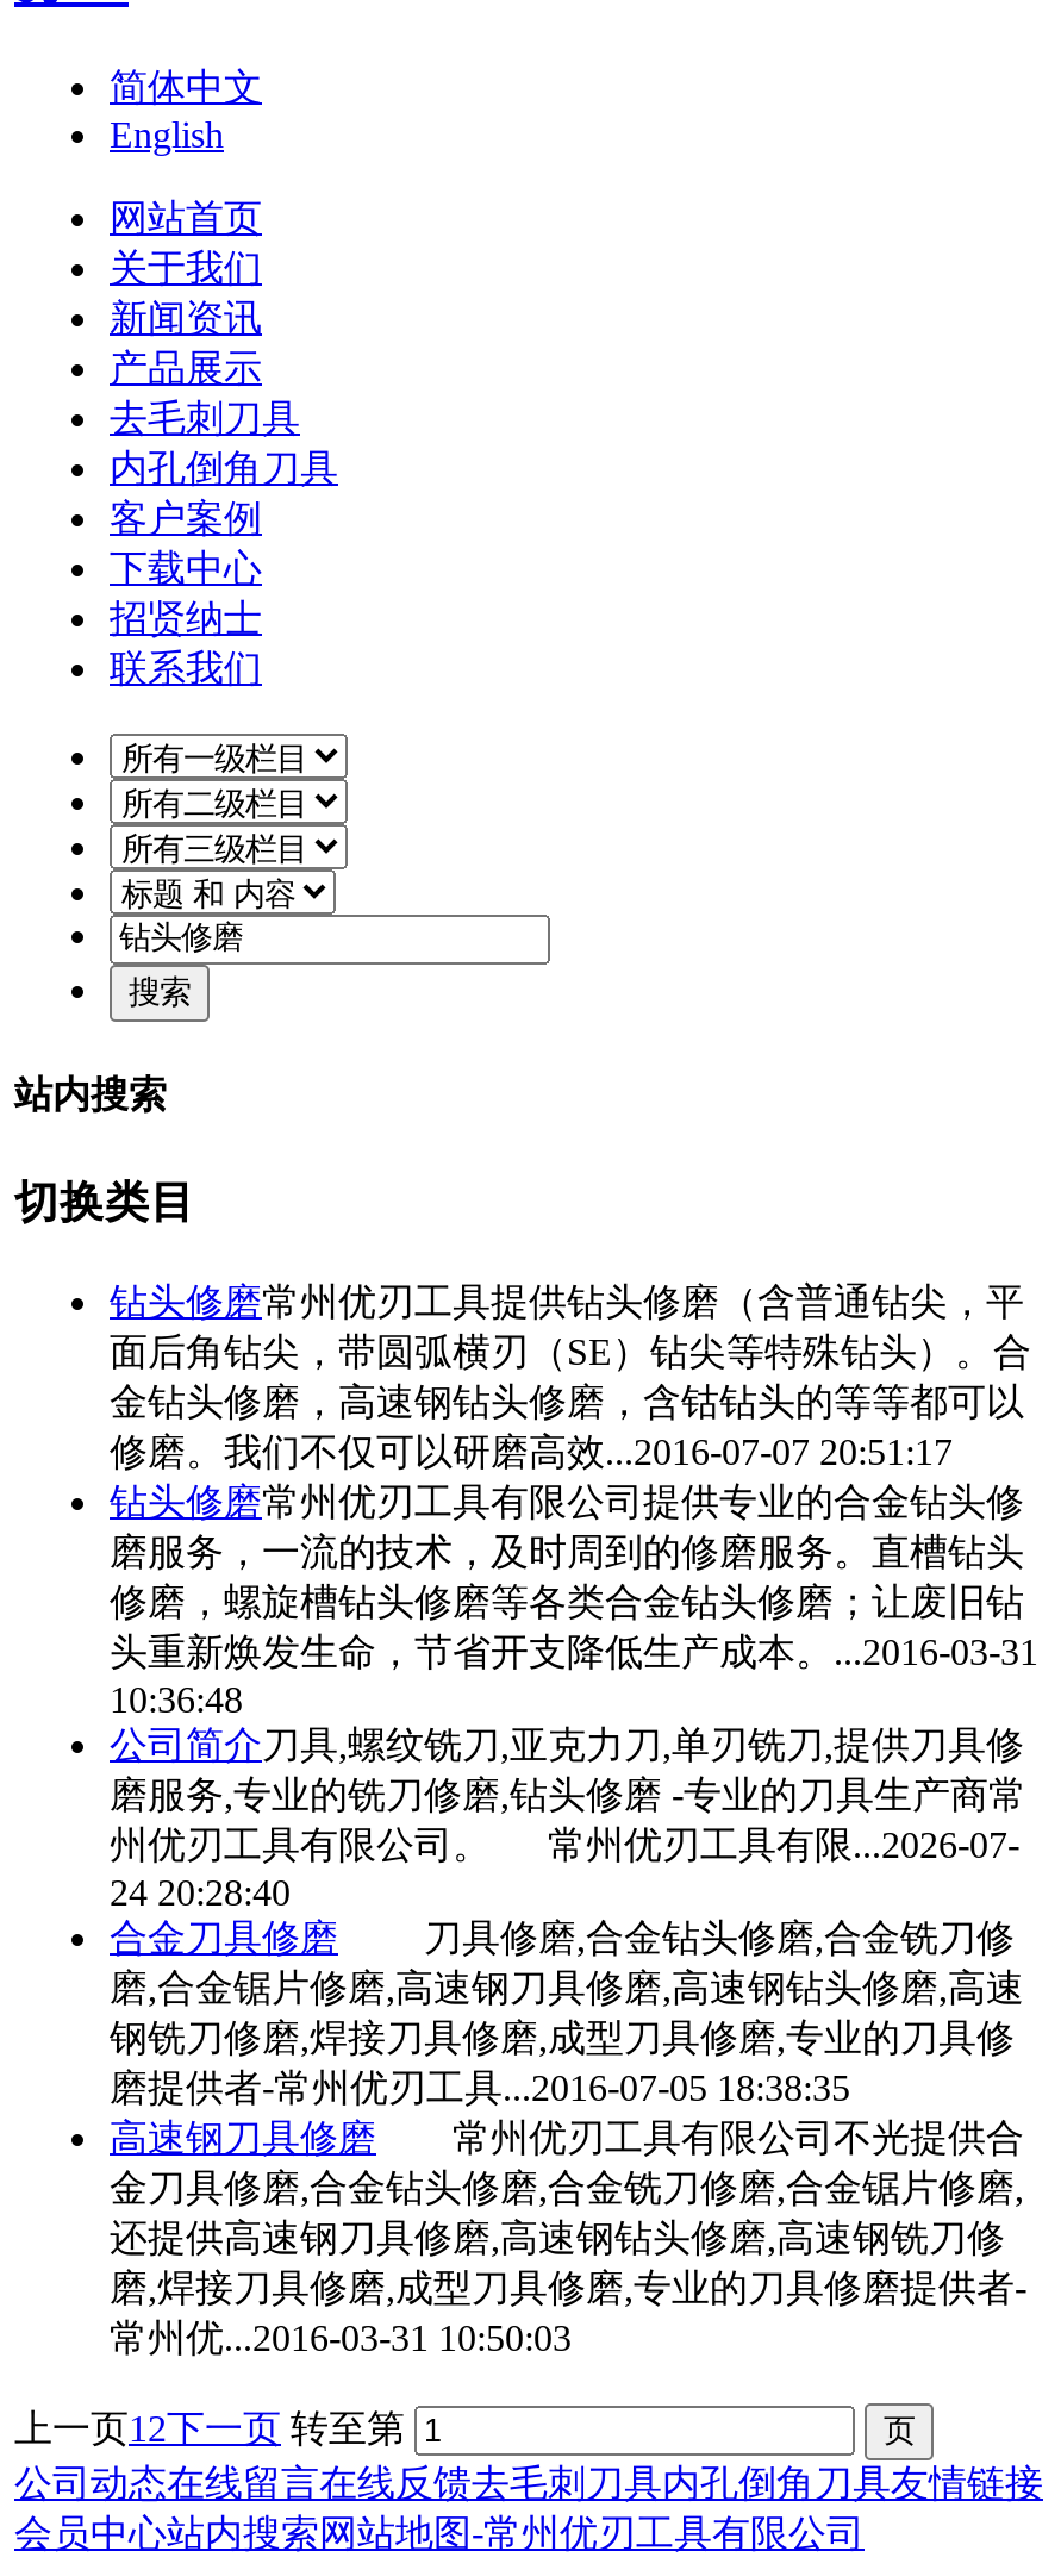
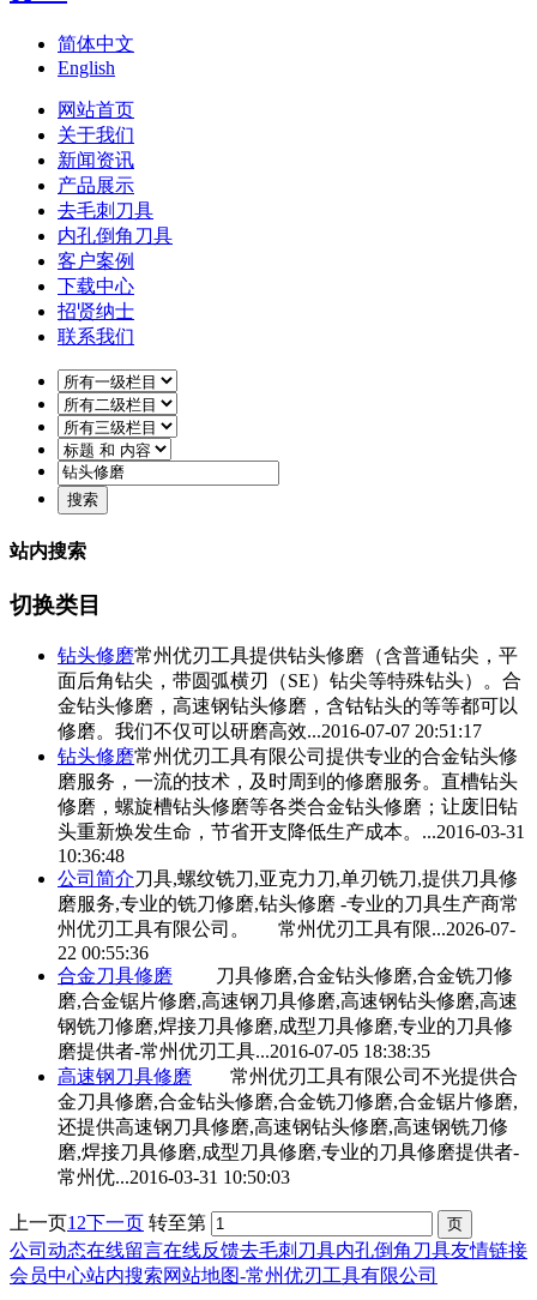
- 24 20:28:40
+ 22 00:55:36
